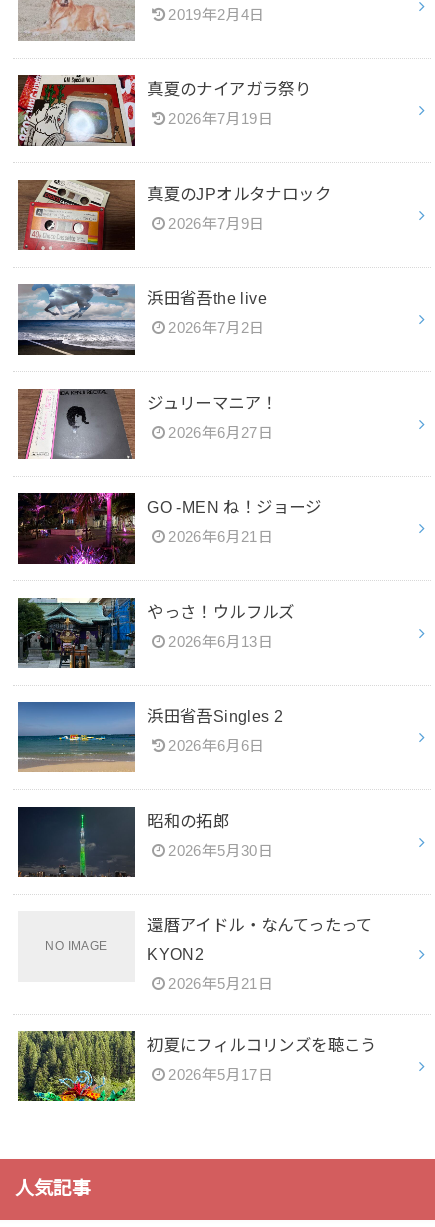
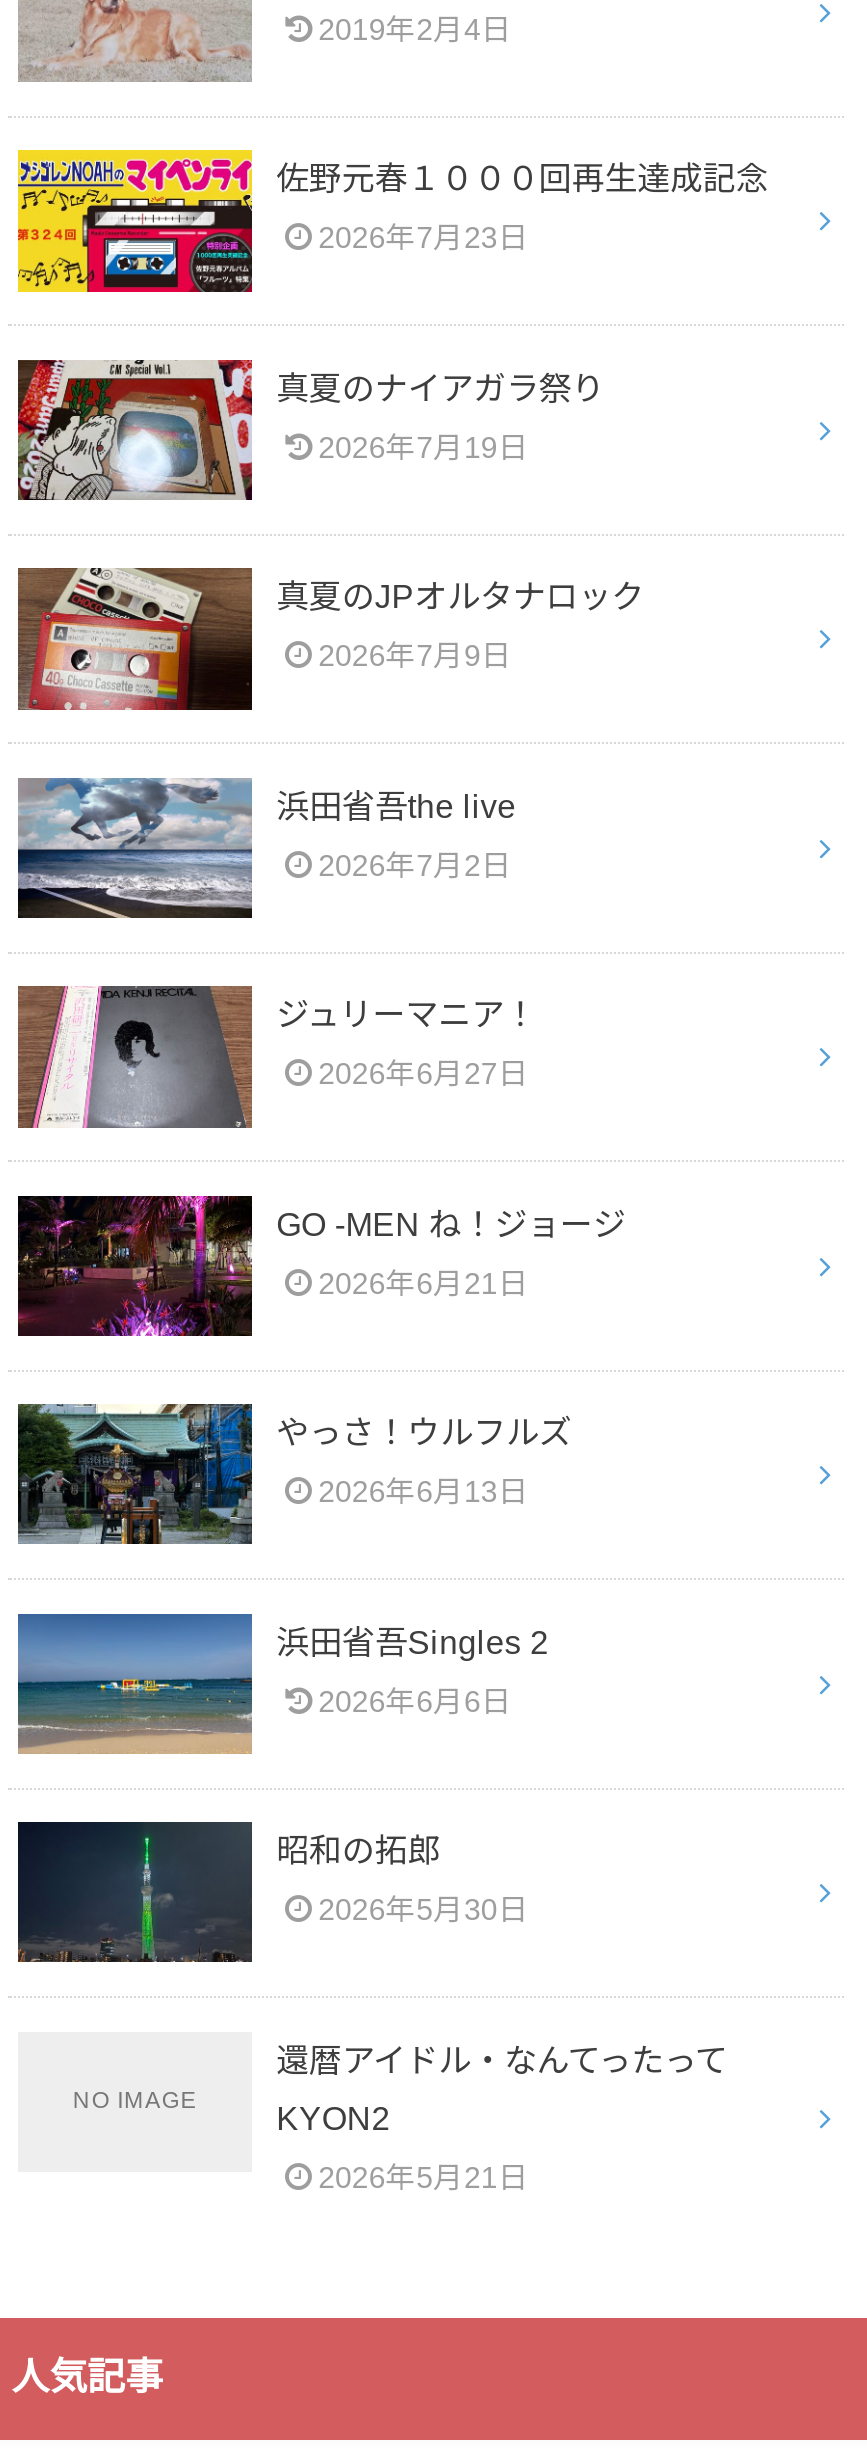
+ [image]
+ 佐野元春１０００回再生達成記念
+ 2026年7月23日

moved down: [image] | 真夏のナイアガラ祭り | 2026年7月19日 | ... | KYON2 | 2026年5月21日

- [image]
- 初夏にフィルコリンズを聴こう
- 2026年5月17日
